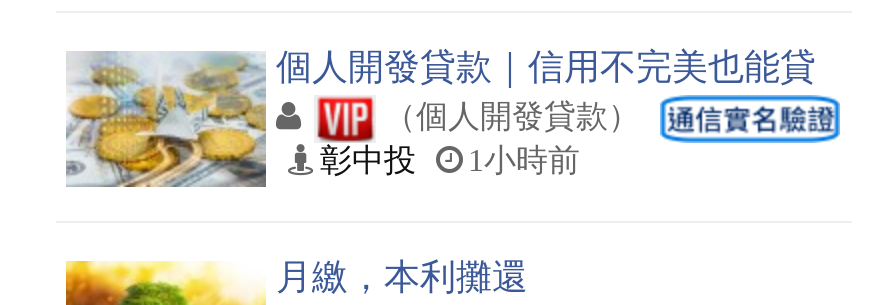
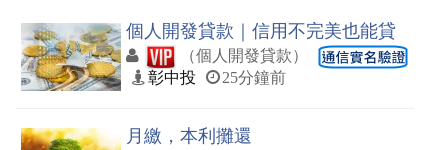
- 彰中投 1小時前
+ 彰中投 25分鐘前
